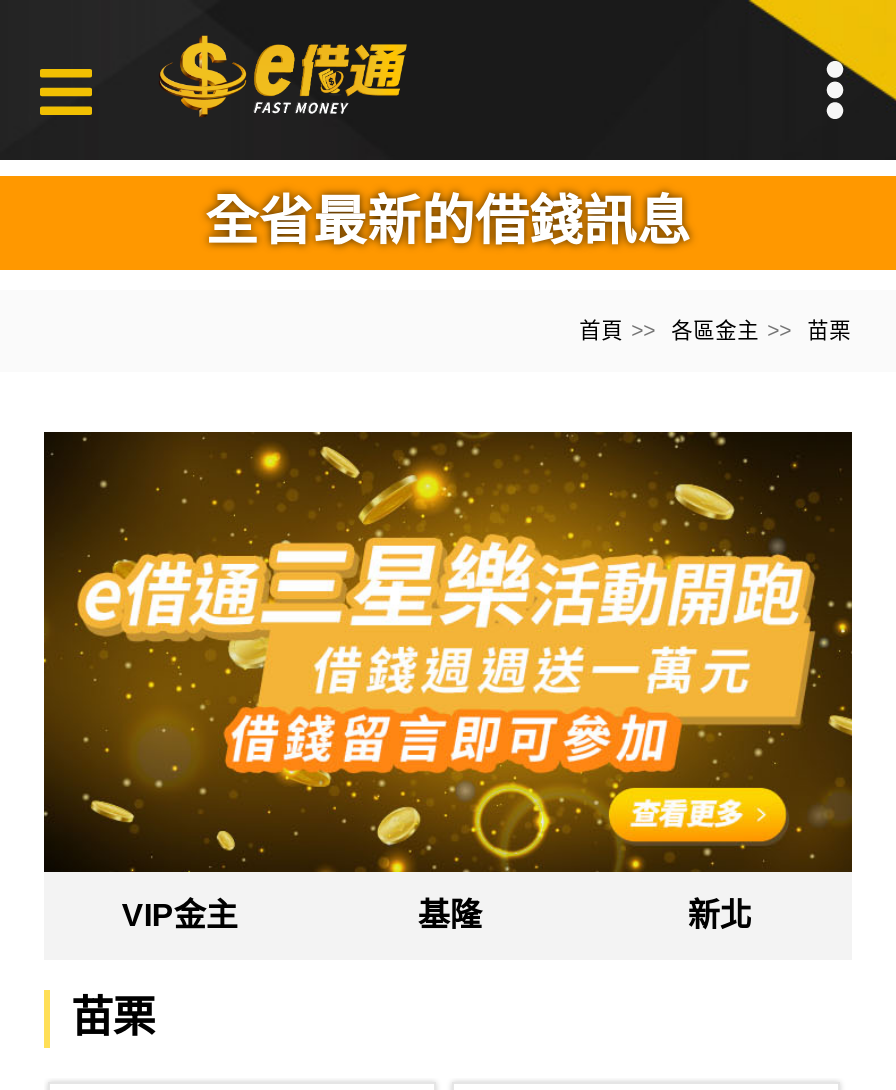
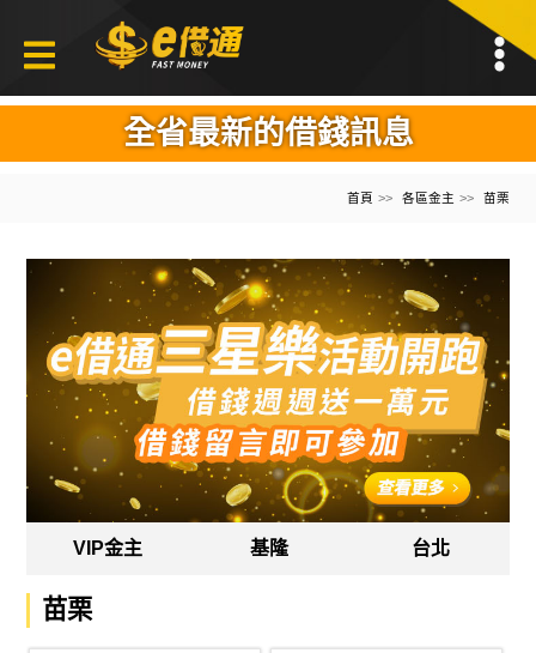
- 新北
+ 台北
